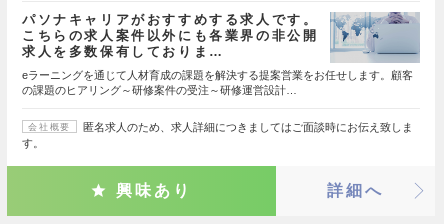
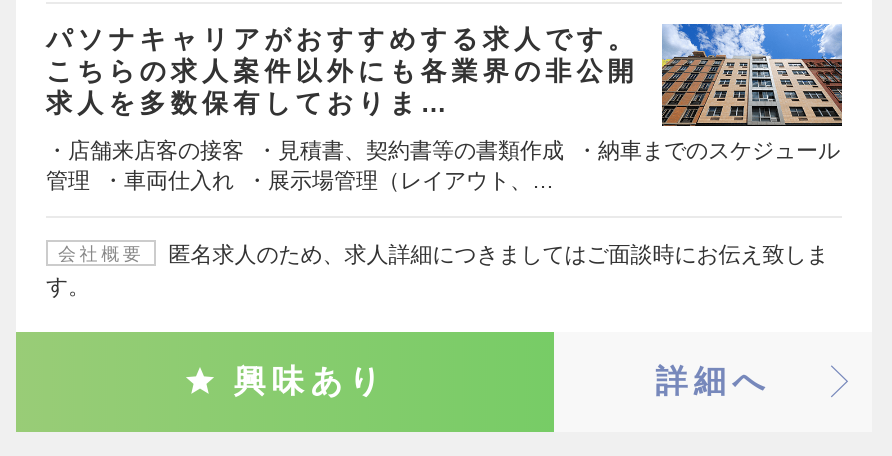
- [image]
- eラーニングを通じて人材育成の課題を解決する提案営業をお任せします。顧客
- の課題のヒアリング～研修案件の受注～研修運営設計…
+ [image]
+ ・店舗来店客の接客 ・見積書、契約書等の書類作成 ・納車までのスケジュール
+ 管理 ・車両仕入れ ・展示場管理（レイアウト、…
